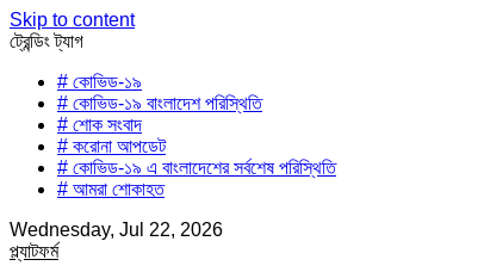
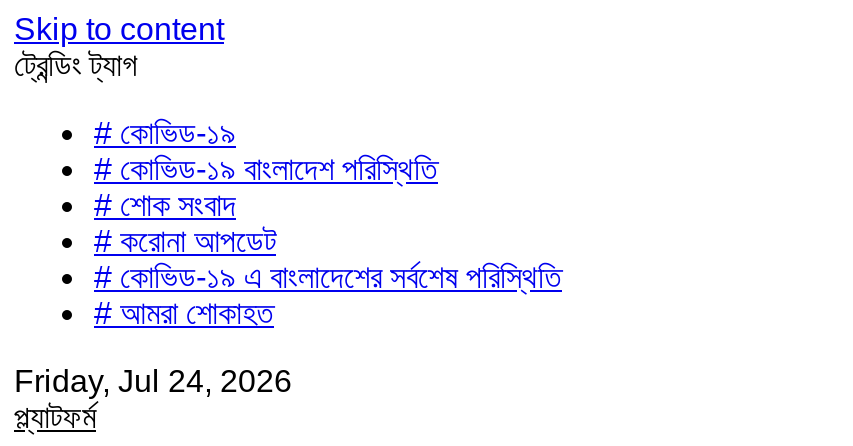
- Wednesday, Jul 22, 2026
+ Friday, Jul 24, 2026
